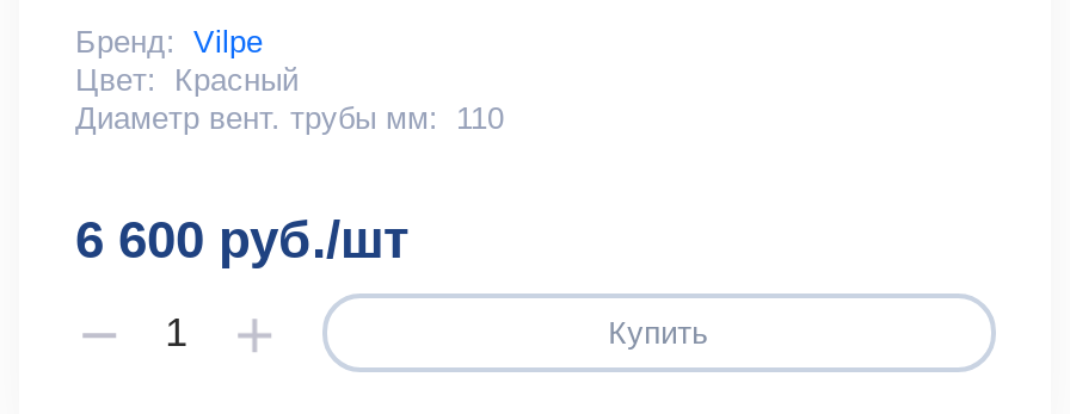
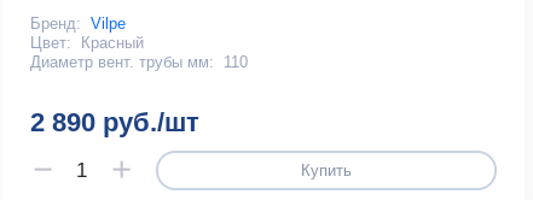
- 6 600 руб./шт
+ 2 890 руб./шт
